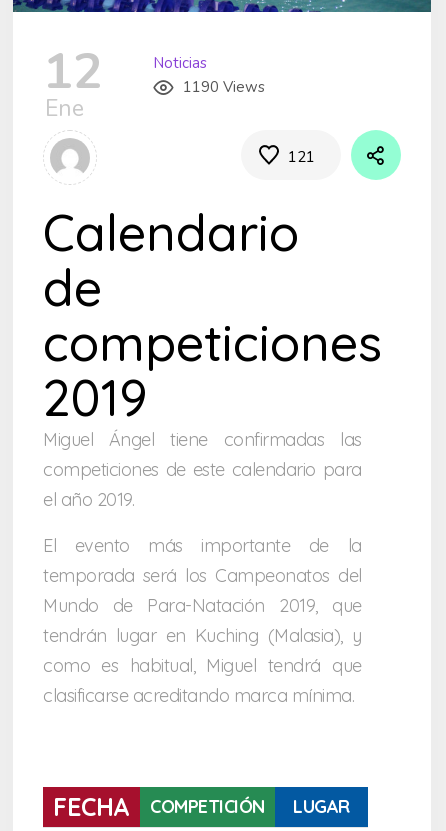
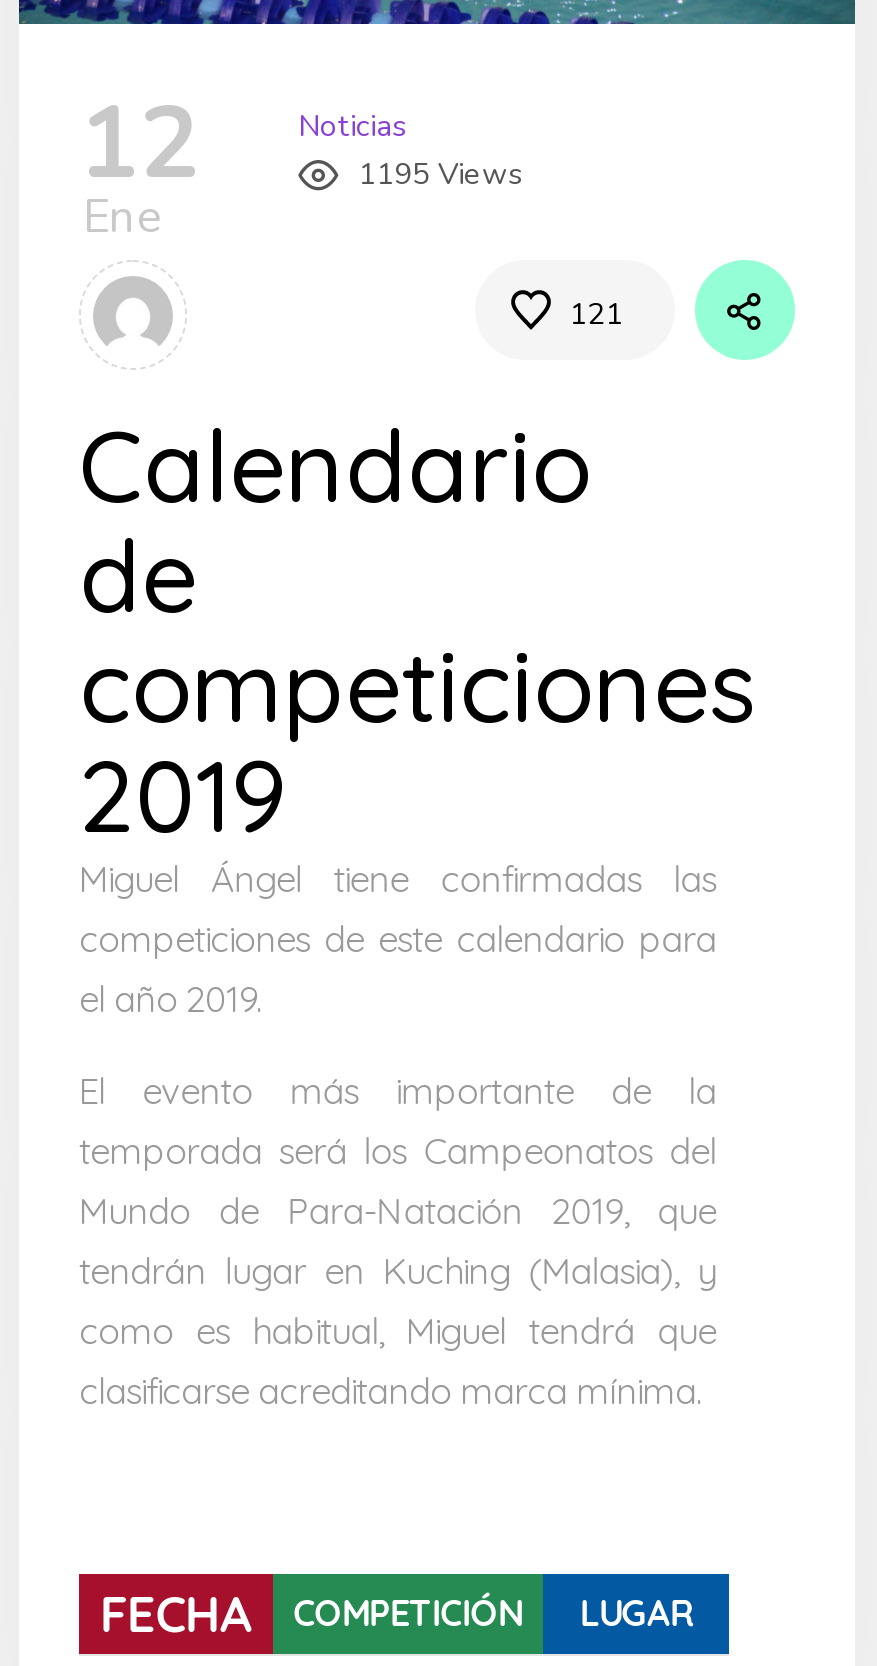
- 1190 Views
+ 1195 Views
